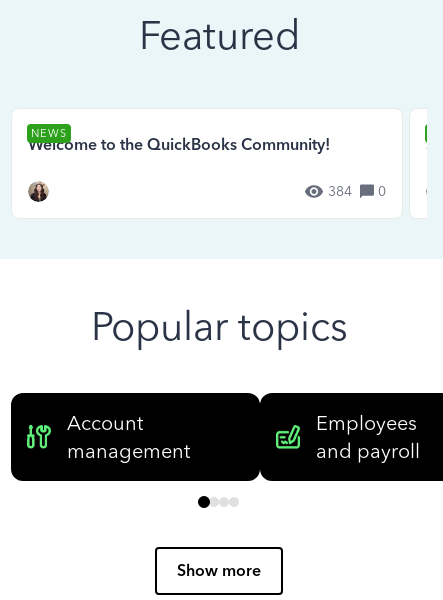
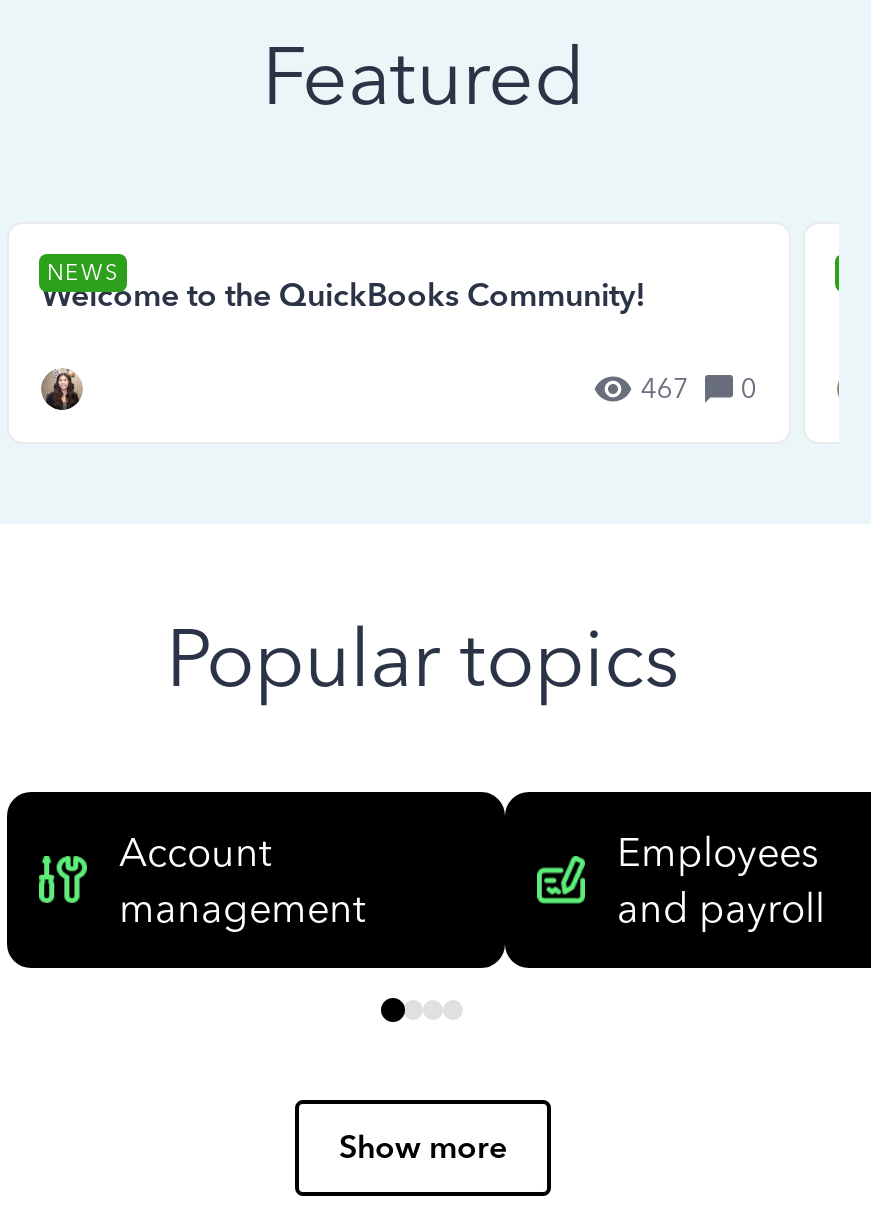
- 384 0
+ 467 0
